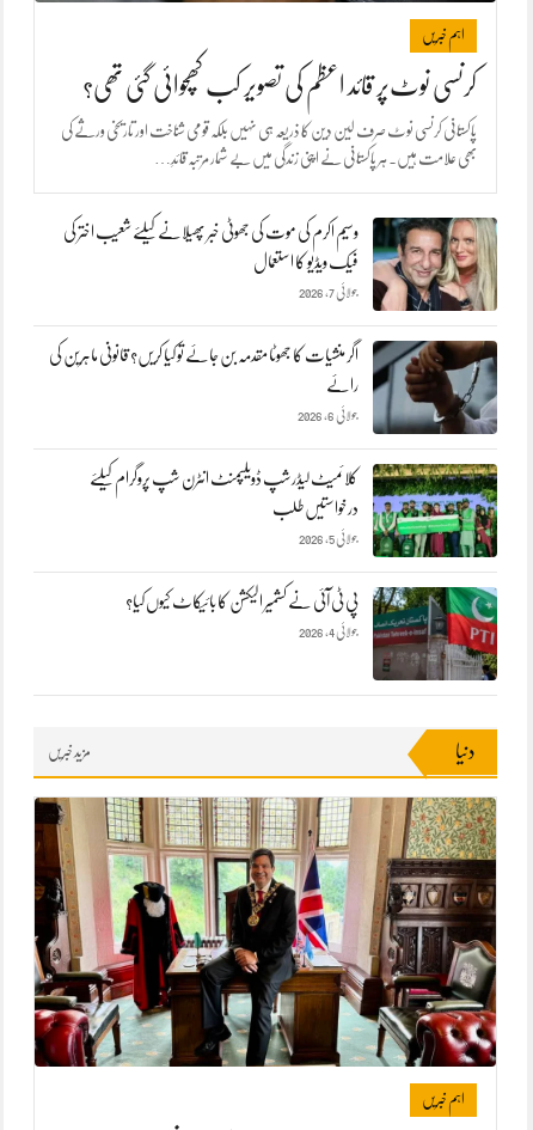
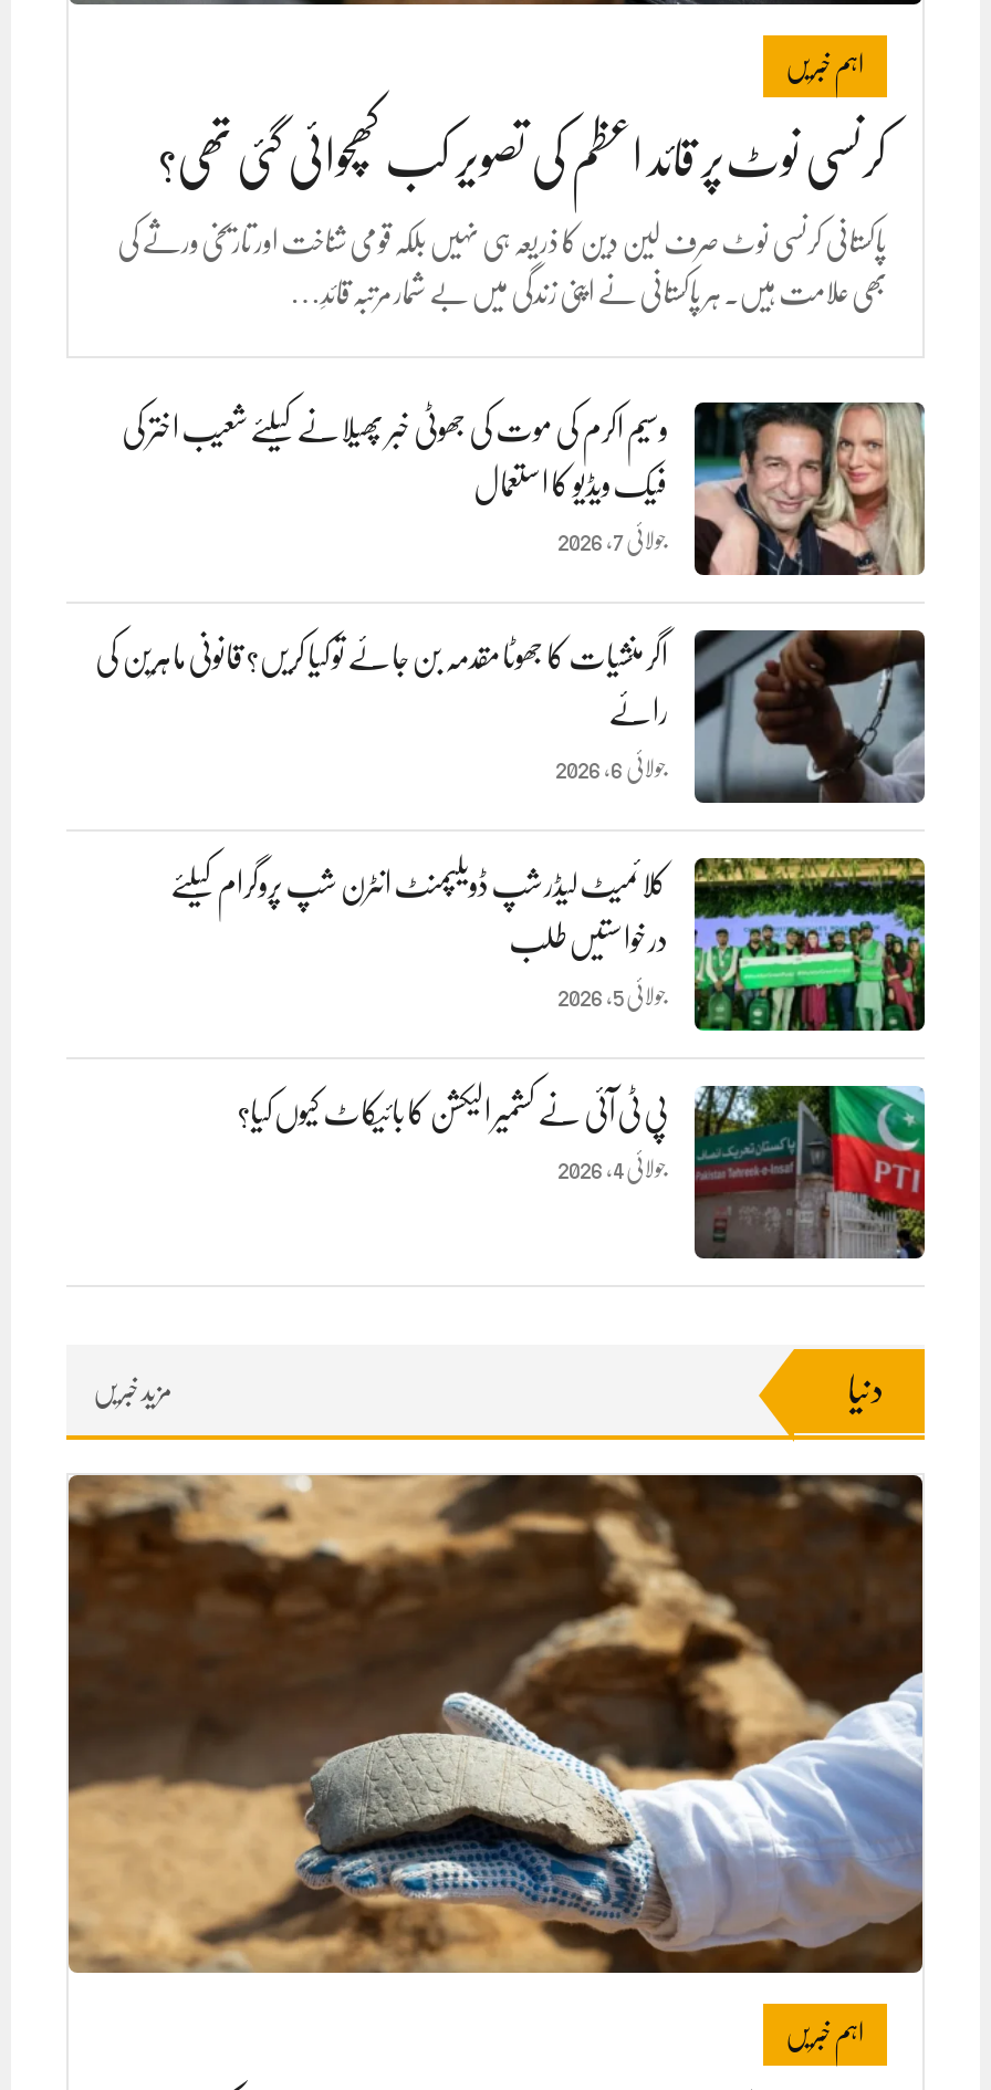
- [image]
+ [image]
